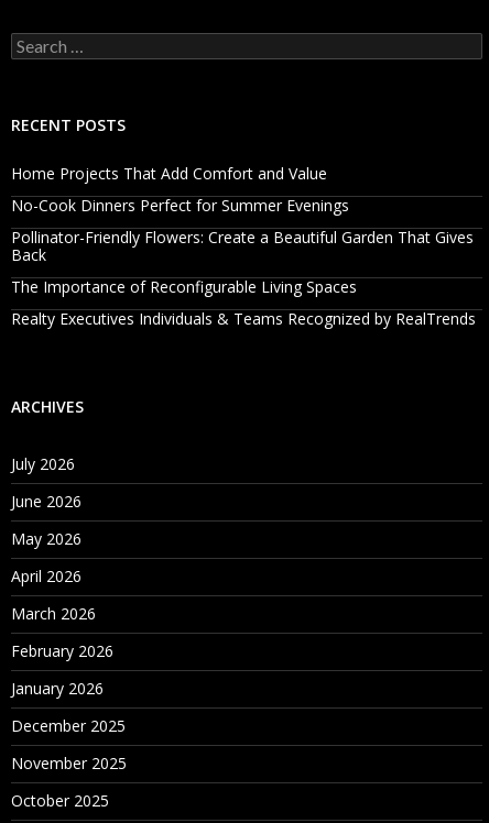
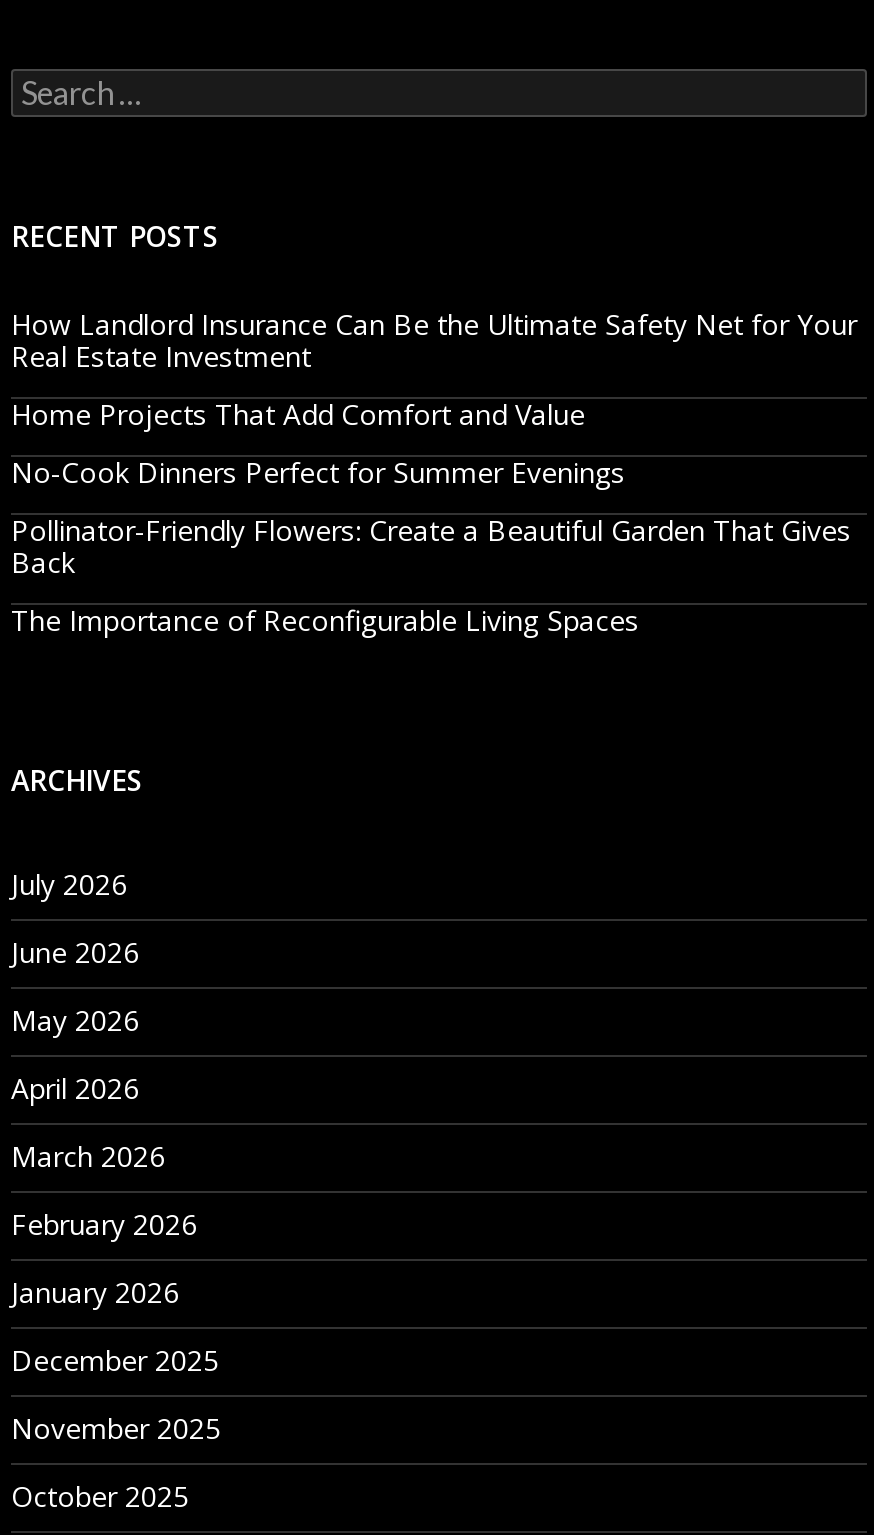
+ How Landlord Insurance Can Be the Ultimate Safety Net for Your
+ Real Estate Investment

moved down: Home Projects That Add Comfort and Value | No-Cook Dinners Perfect for Summer Evenings | Pollinator-Friendly Flowers: Create a Beautiful Garden That Gives | Back | The Importance of Reconfigurable Living Spaces

- Realty Executives Individuals & Teams Recognized by RealTrends
